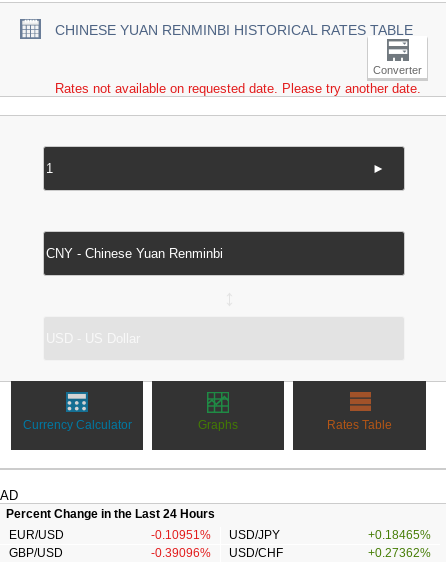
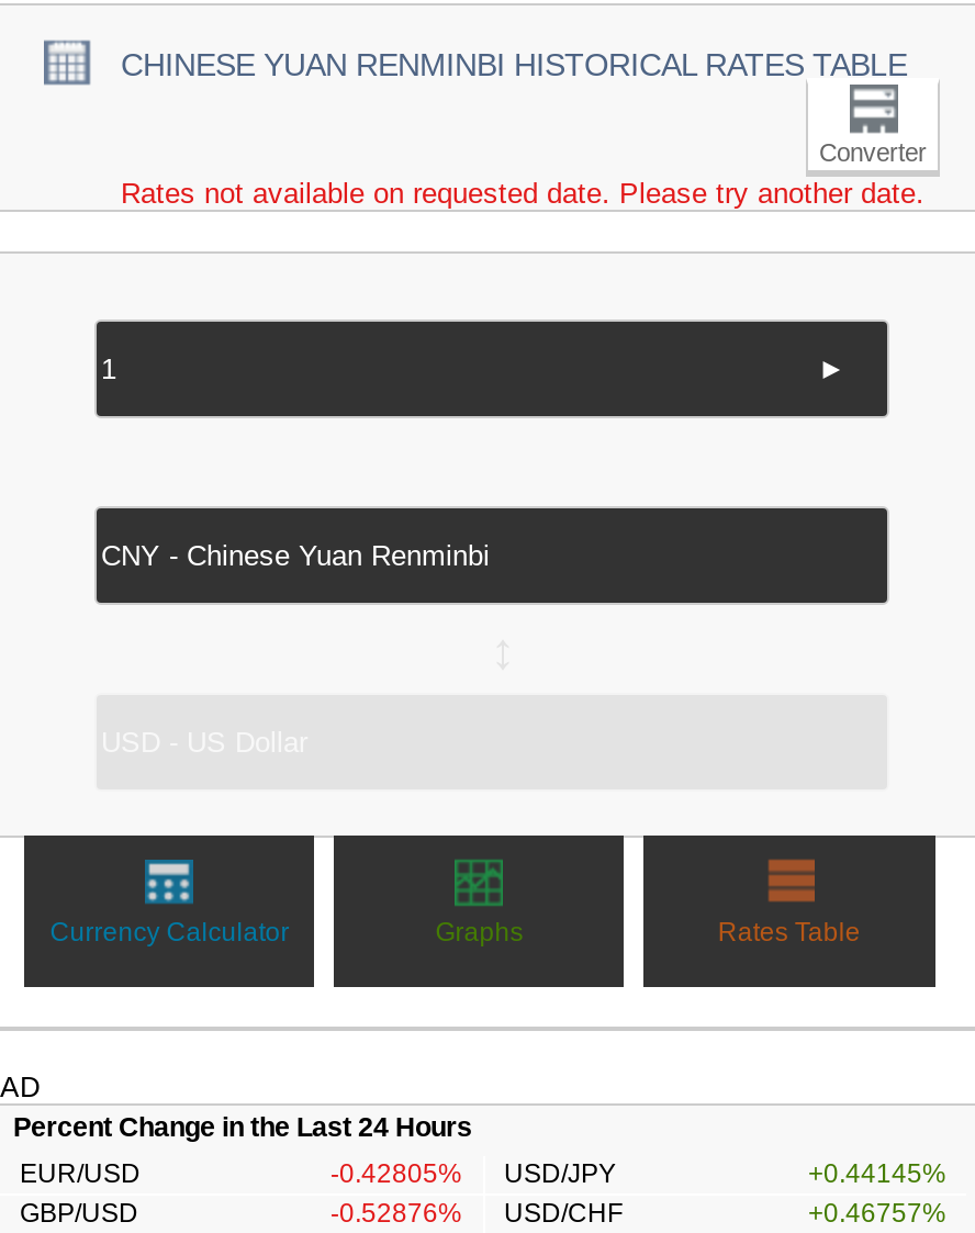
- -0.10951% USD/JPY
+ -0.42805% USD/JPY

- +0.18465%
+ +0.44145%

- -0.39096% USD/CHF
+ -0.52876% USD/CHF

- +0.27362%
+ +0.46757%
